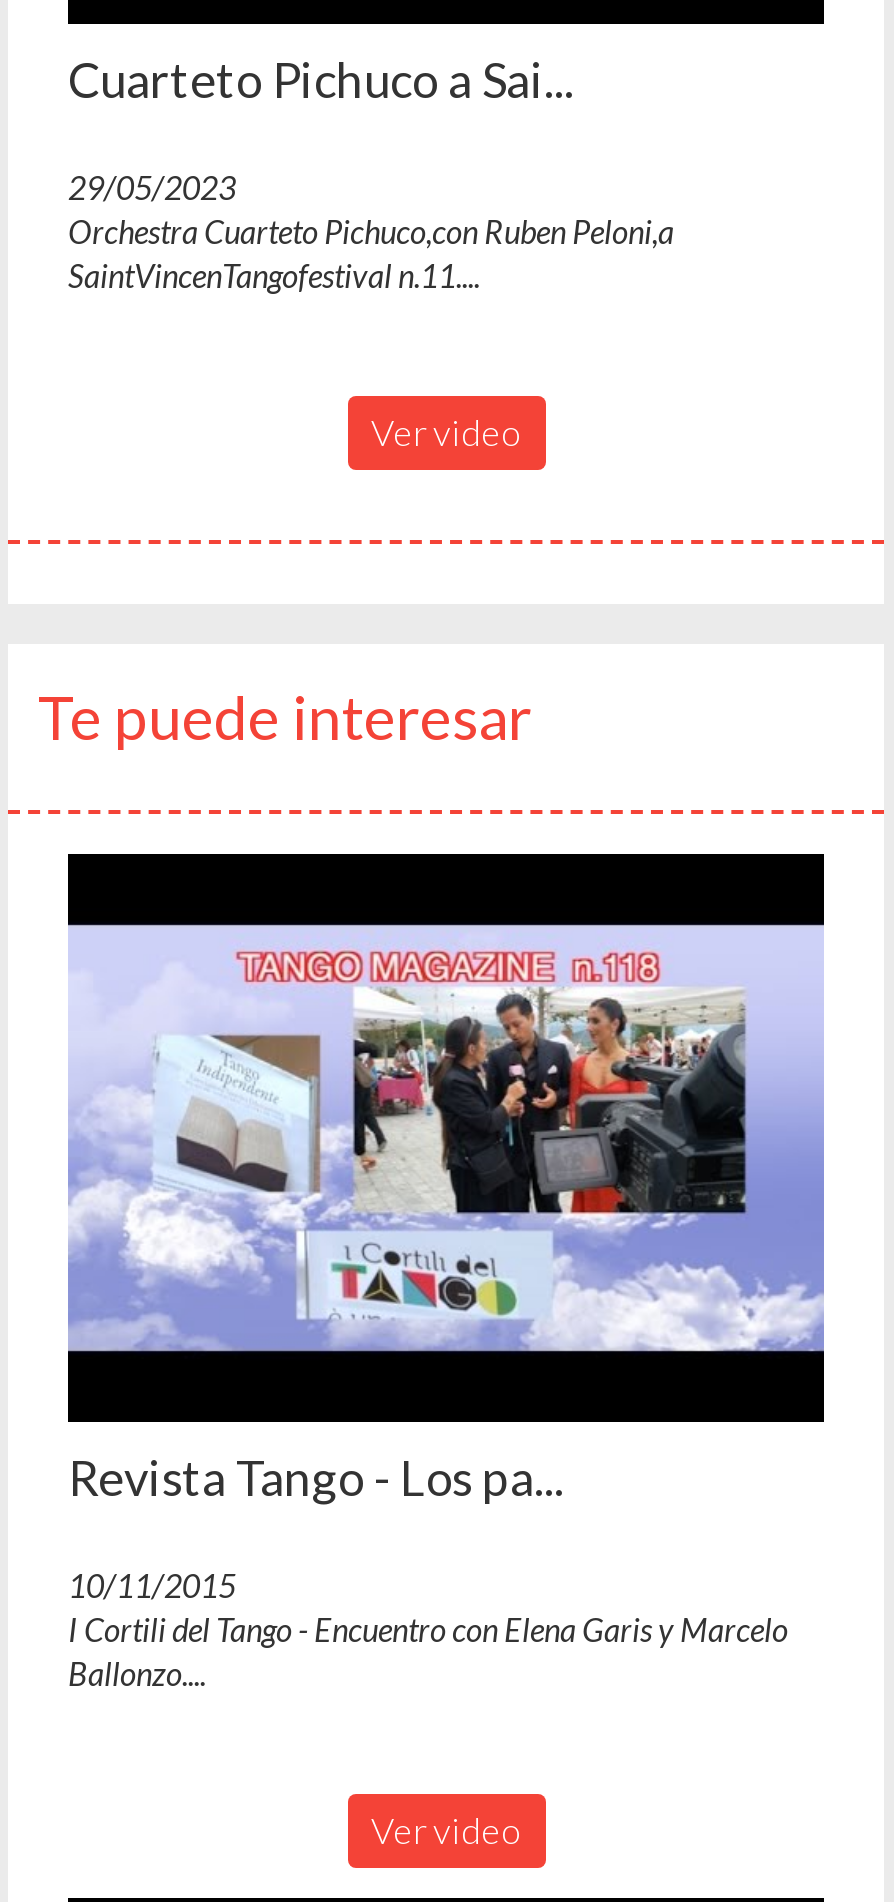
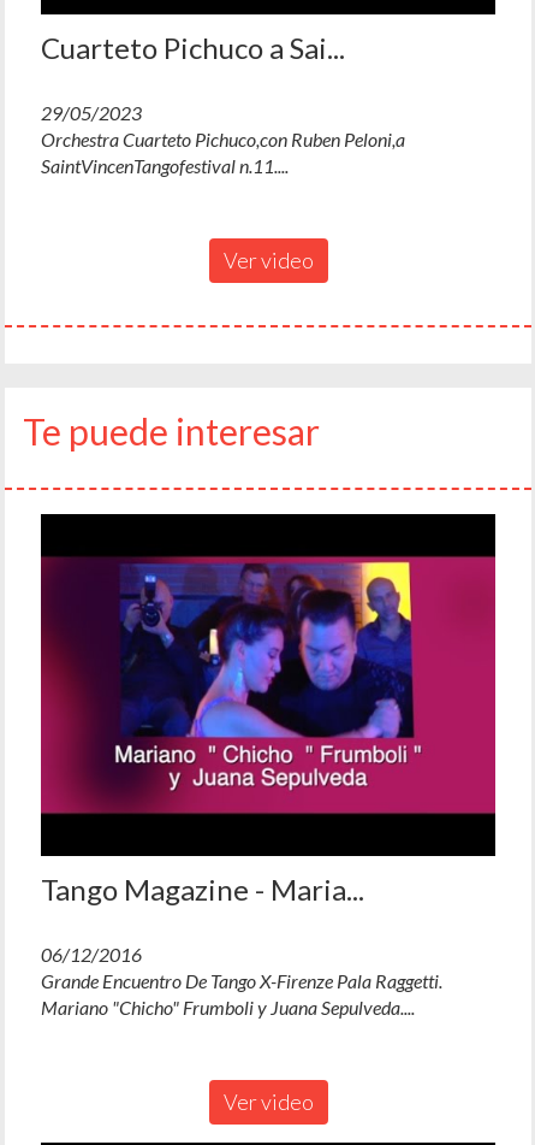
- [image]
+ [image]

- Revista Tango - Los pa...
+ Tango Magazine - Maria...

- 10/11/2015
- I Cortili del Tango - Encuentro con Elena Garis y Marcelo
- Ballonzo....
+ 06/12/2016
+ Grande Encuentro De Tango X-Firenze Pala Raggetti.
+ Mariano "Chicho" Frumboli y Juana Sepulveda....
